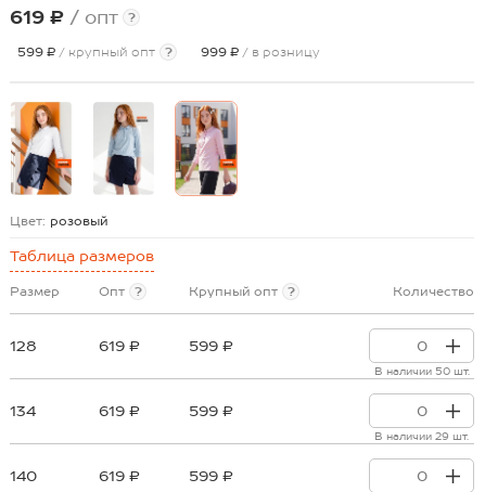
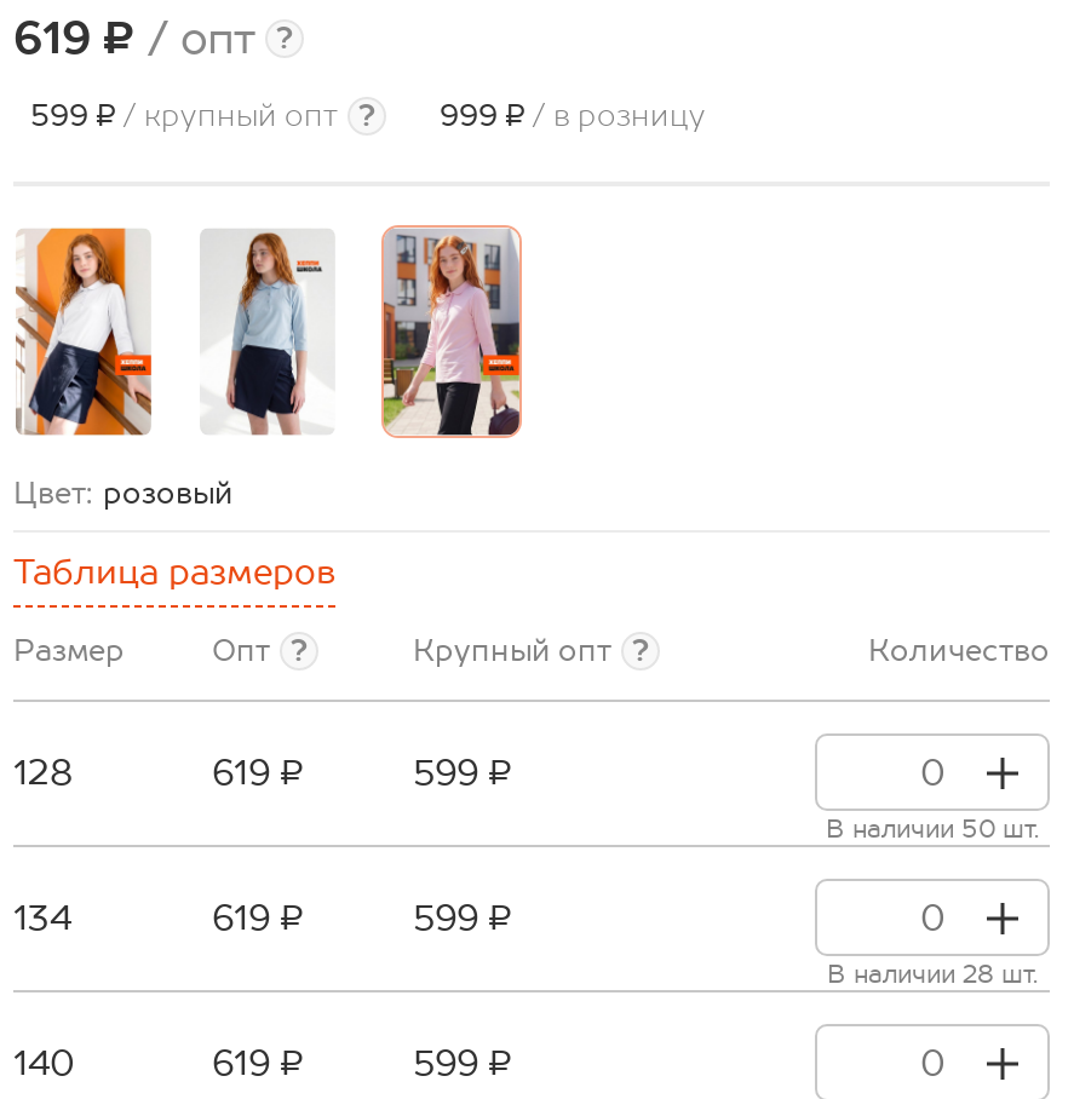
- В наличии 29 шт.
+ В наличии 28 шт.
